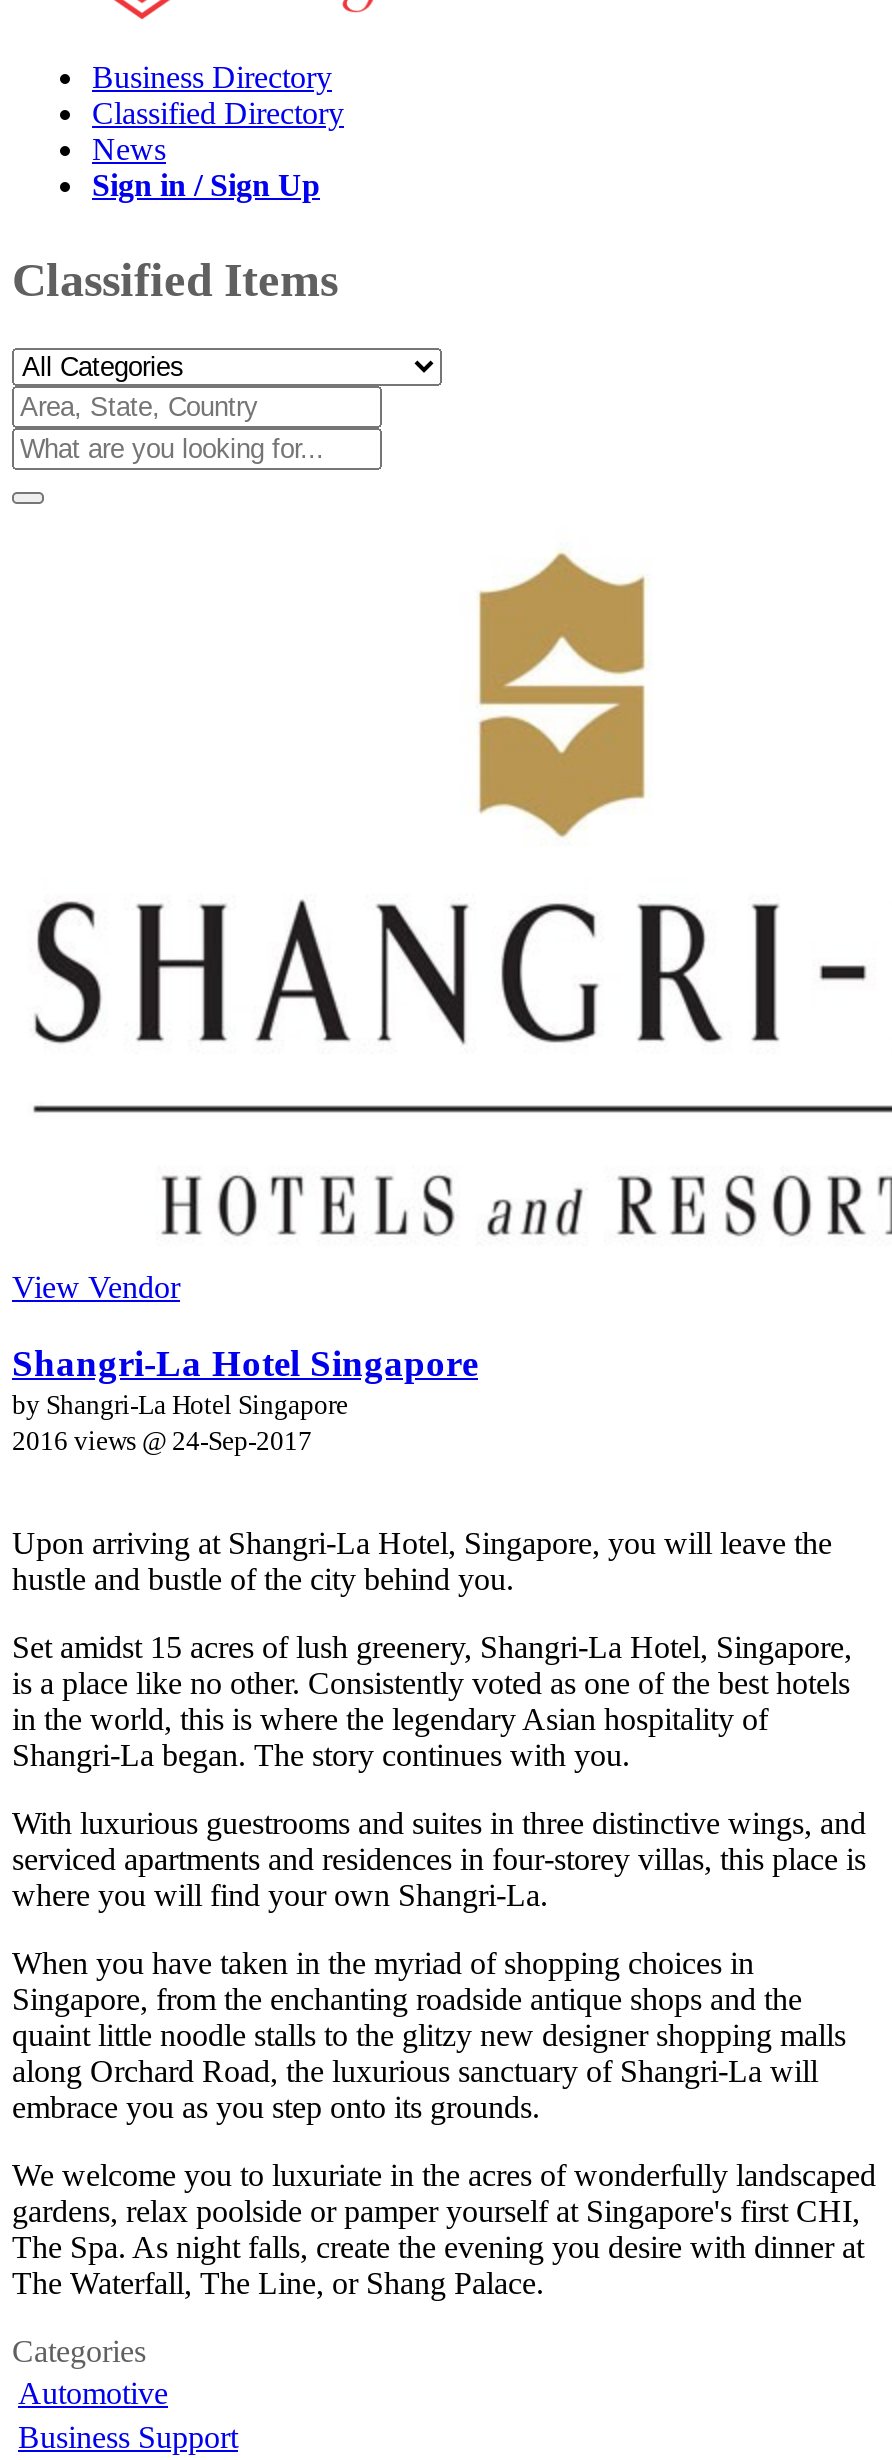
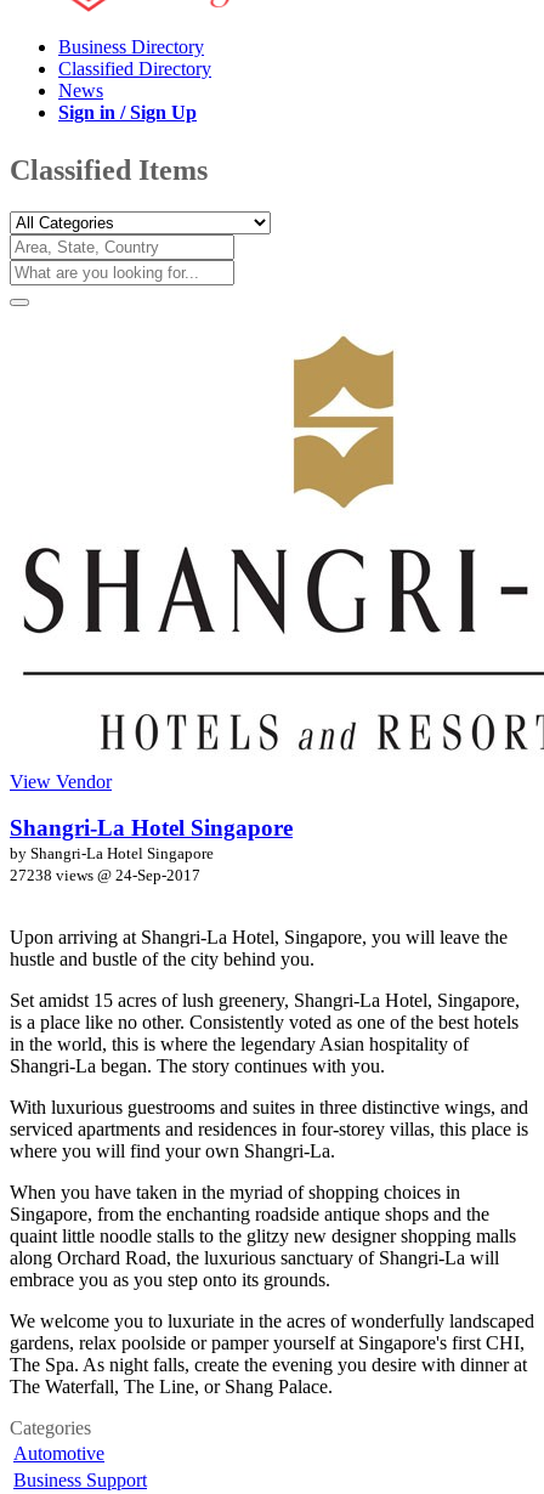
- 2016 views @ 24-Sep-2017
+ 27238 views @ 24-Sep-2017
